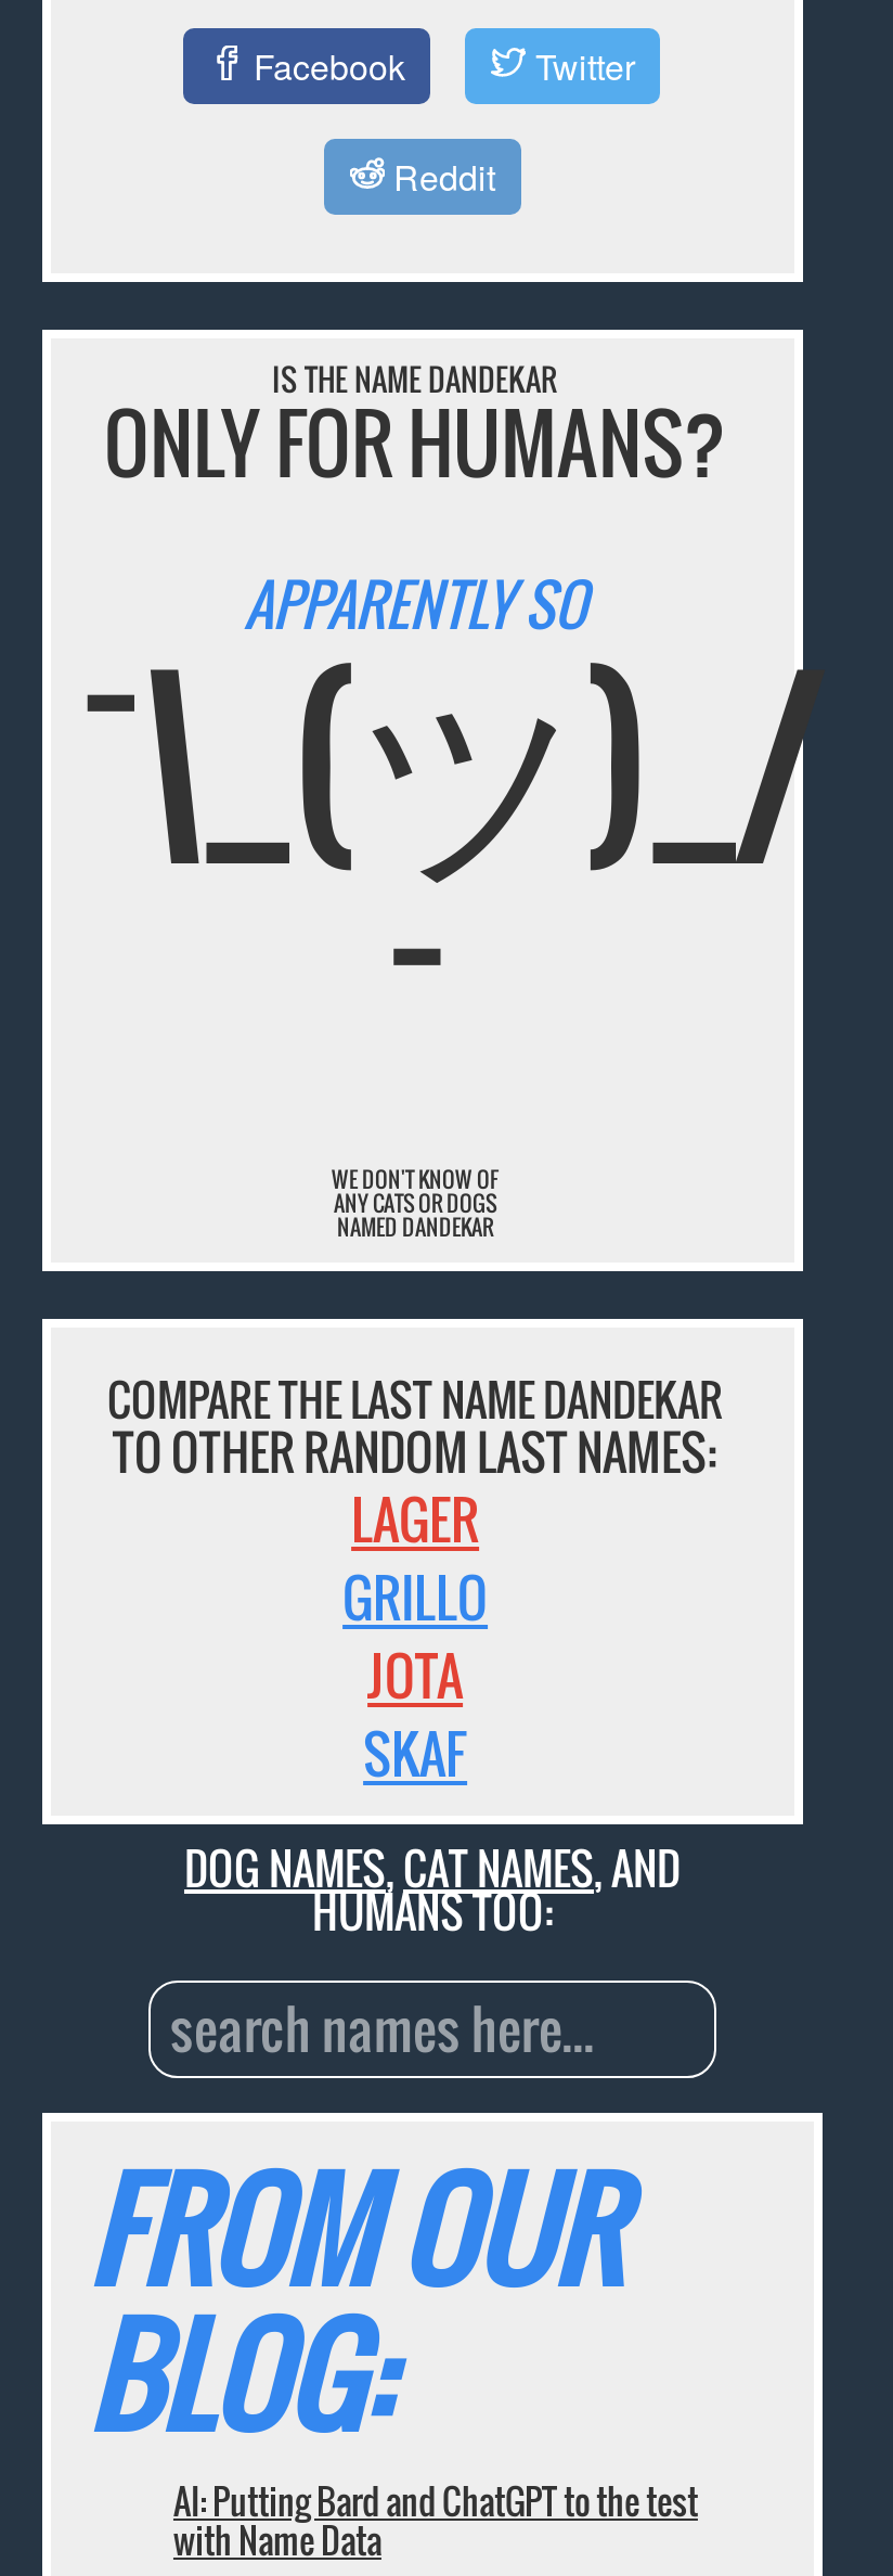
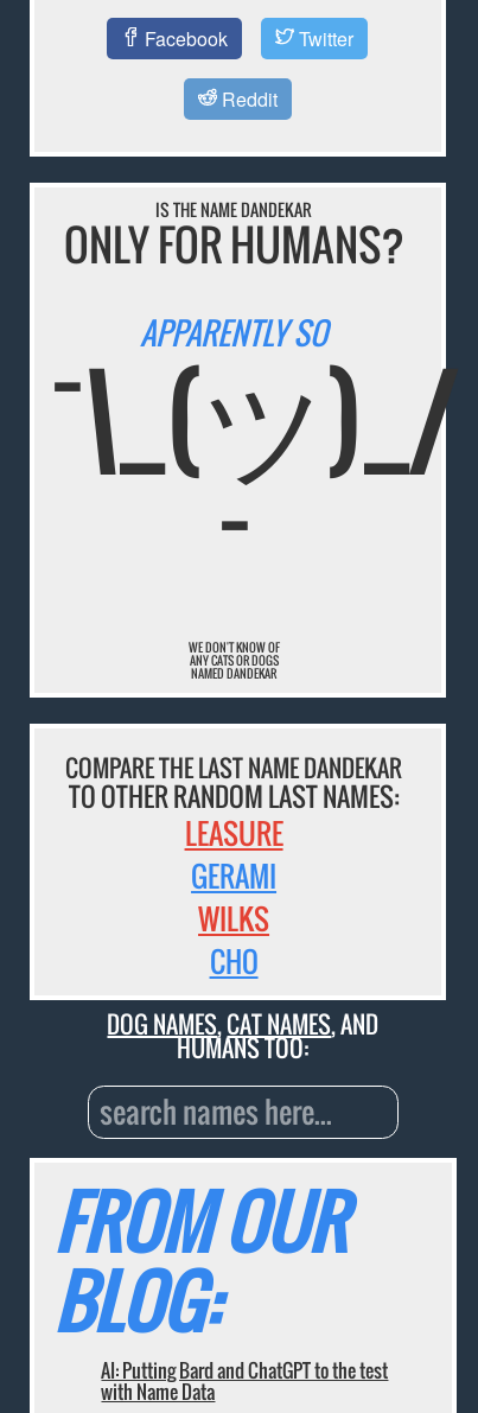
- LAGER
- GRILLO
- JOTA
- SKAF
+ LEASURE
+ GERAMI
+ WILKS
+ CHO
